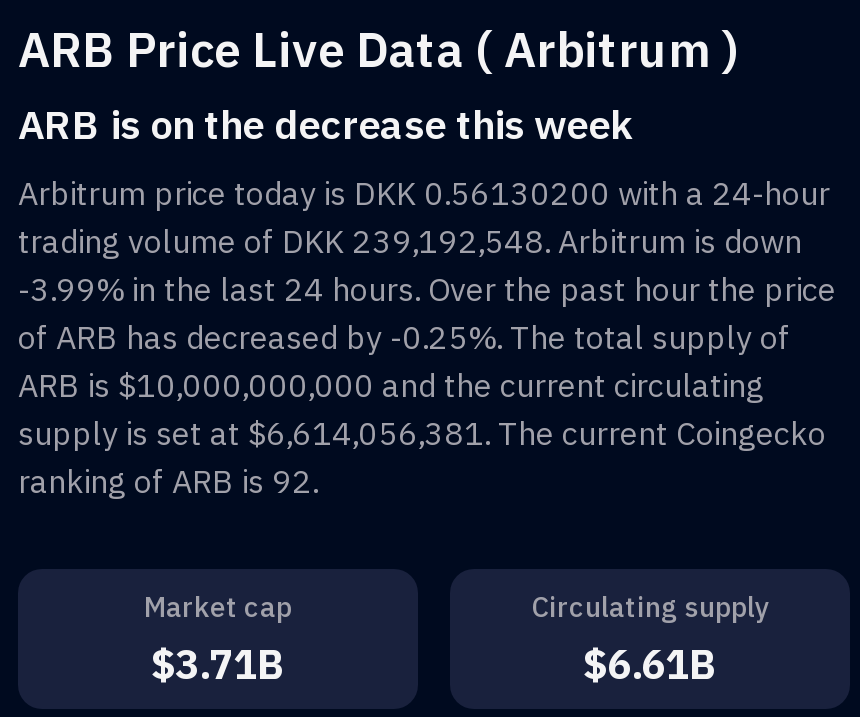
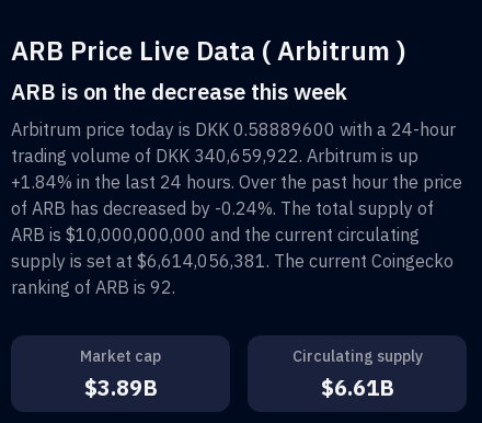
- Arbitrum price today is DKK 0.56130200 with a 24-hour
+ Arbitrum price today is DKK 0.58889600 with a 24-hour

- trading volume of DKK 239,192,548. Arbitrum is down
+ trading volume of DKK 340,659,922. Arbitrum is up

- -3.99% in the last 24 hours. Over the past hour the price
+ +1.84% in the last 24 hours. Over the past hour the price

- of ARB has decreased by -0.25%. The total supply of
+ of ARB has decreased by -0.24%. The total supply of

- $3.71B
+ $3.89B
